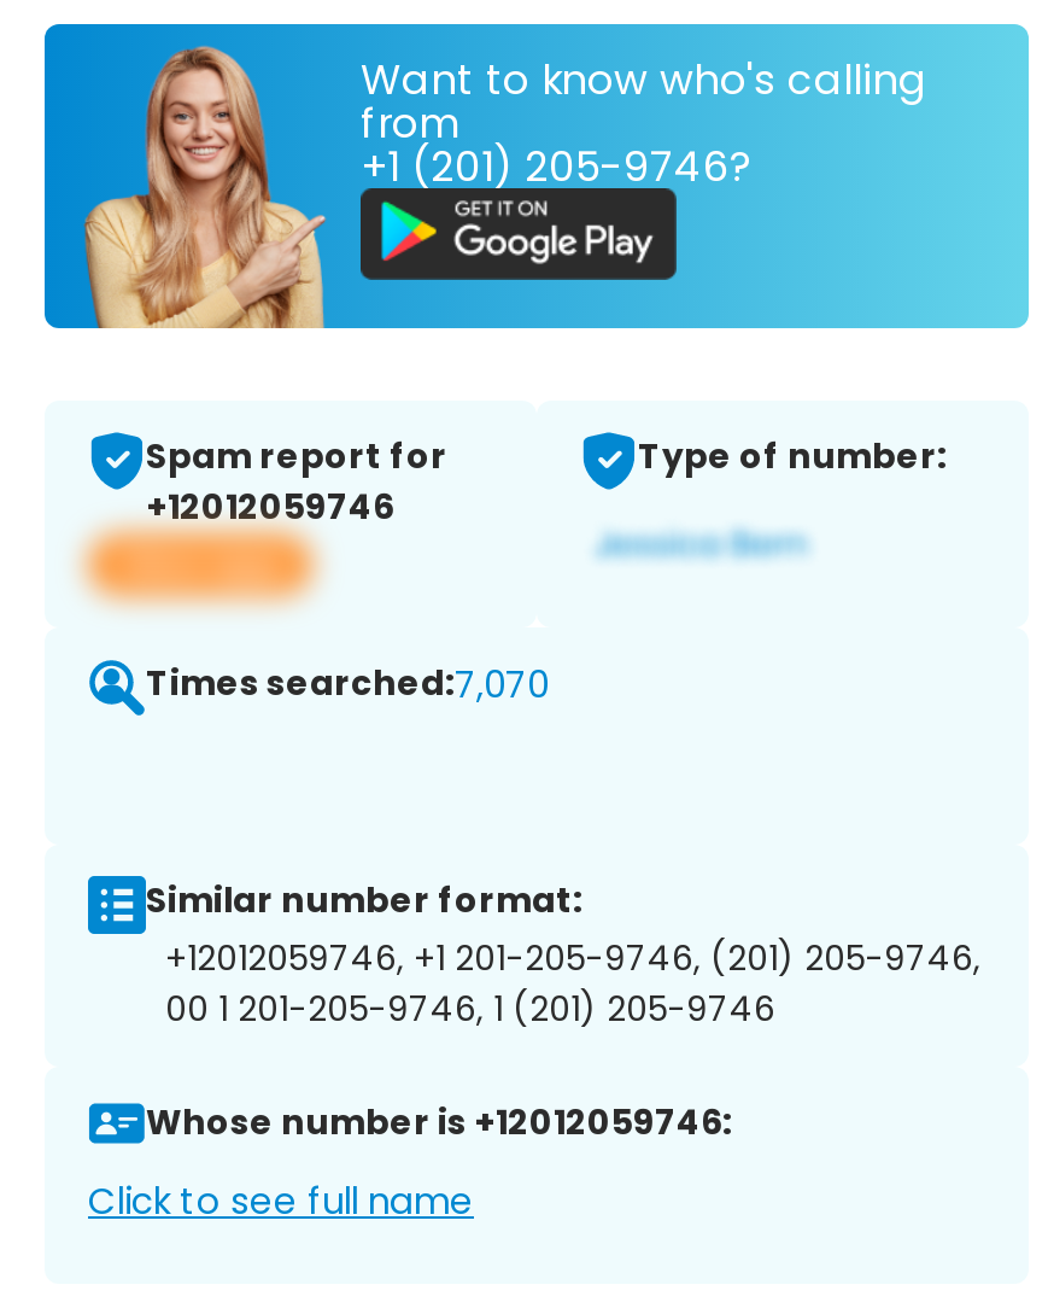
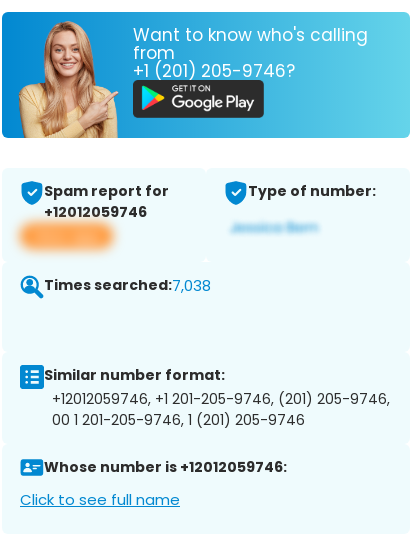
- Times searched:7,070
+ Times searched:7,038
